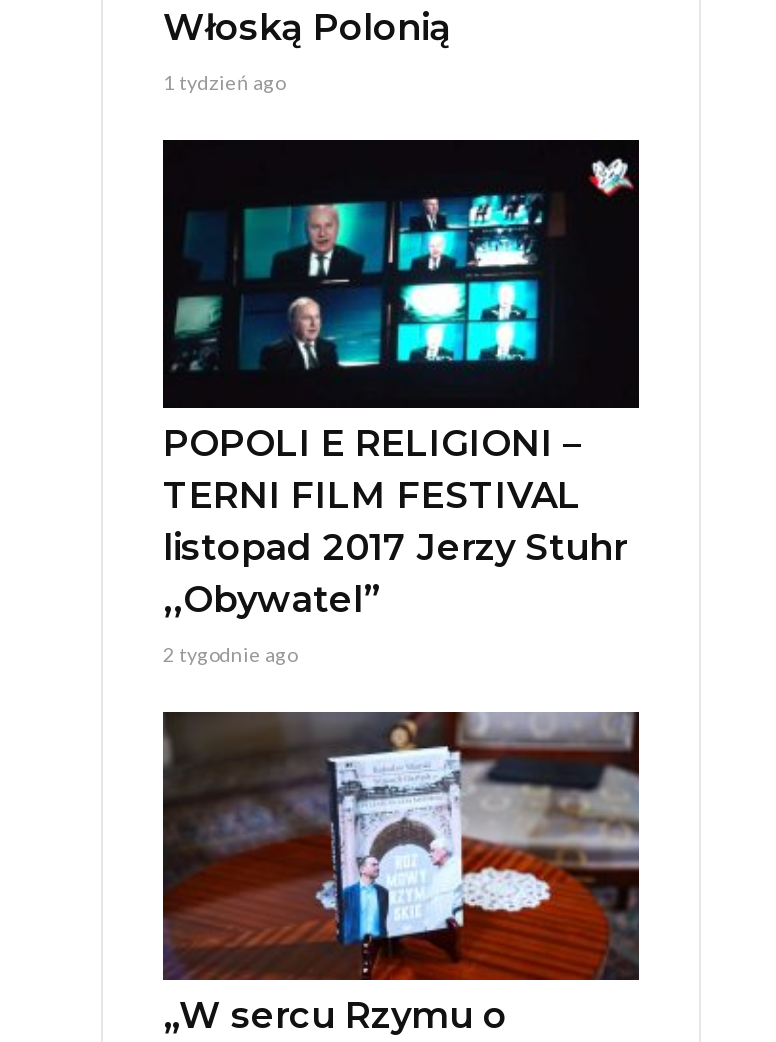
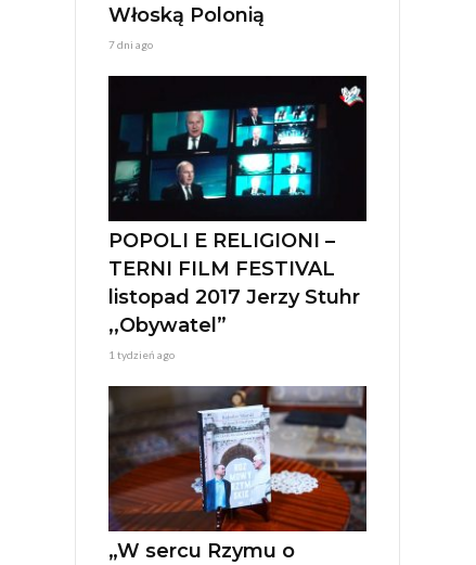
- 1 tydzień ago
+ 7 dni ago

- 2 tygodnie ago
+ 1 tydzień ago
